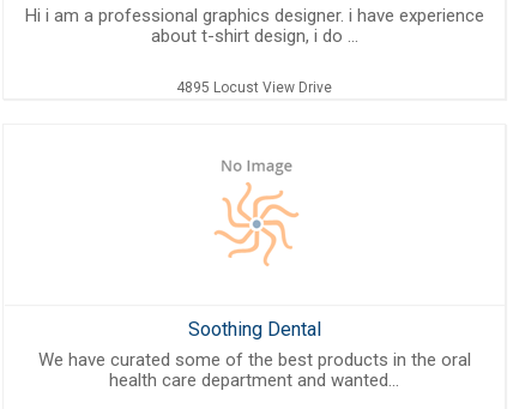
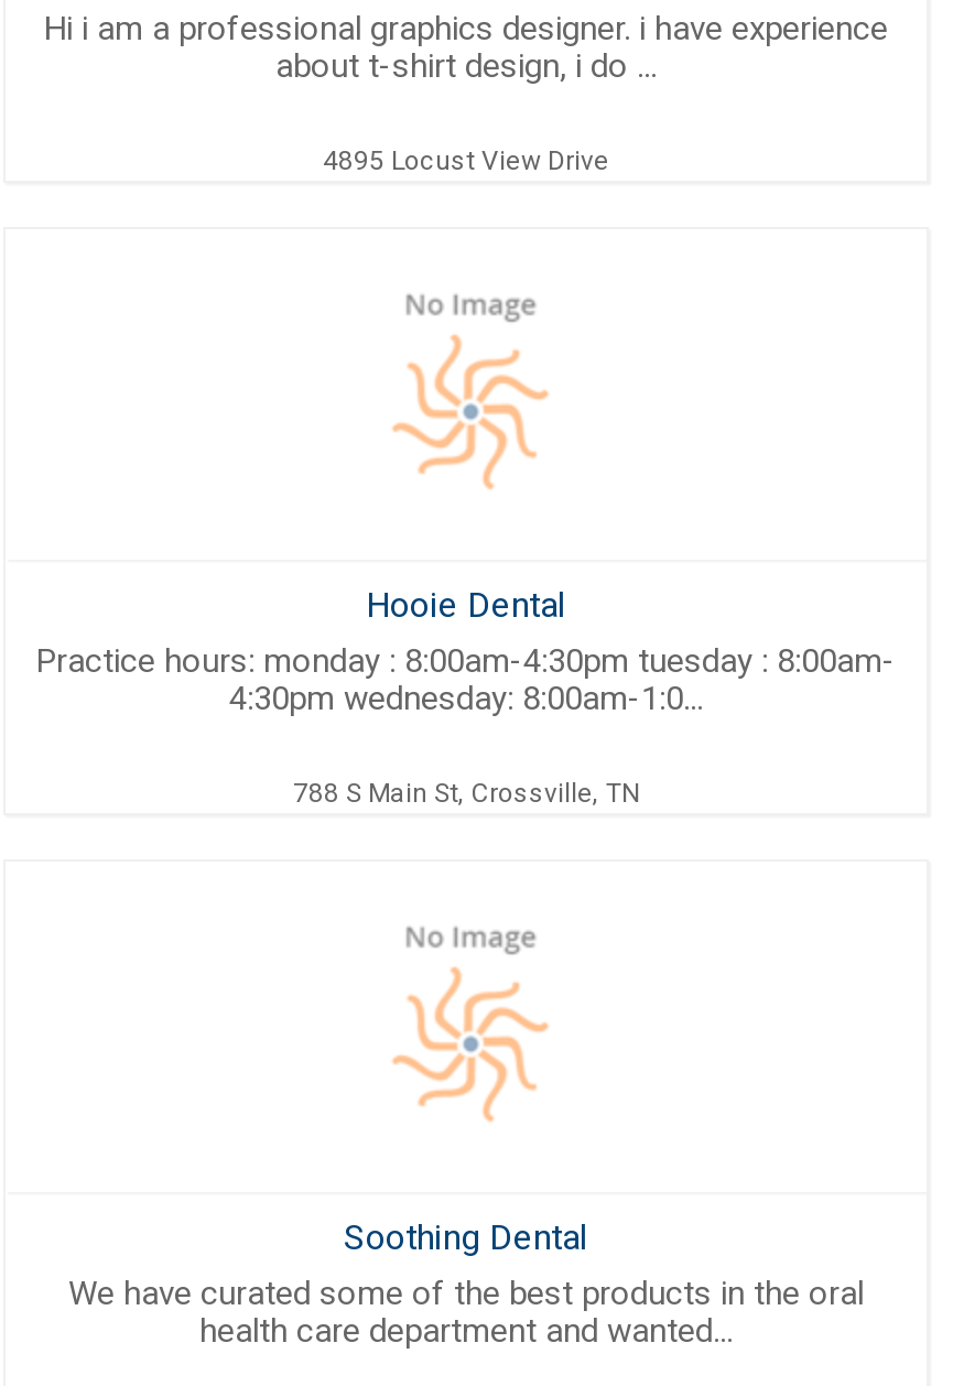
+ Hooie Dental
+ Practice hours: monday : 8:00am-4:30pm tuesday : 8:00am-
+ 4:30pm wednesday: 8:00am-1:0...
+ 788 S Main St, Crossville, TN
